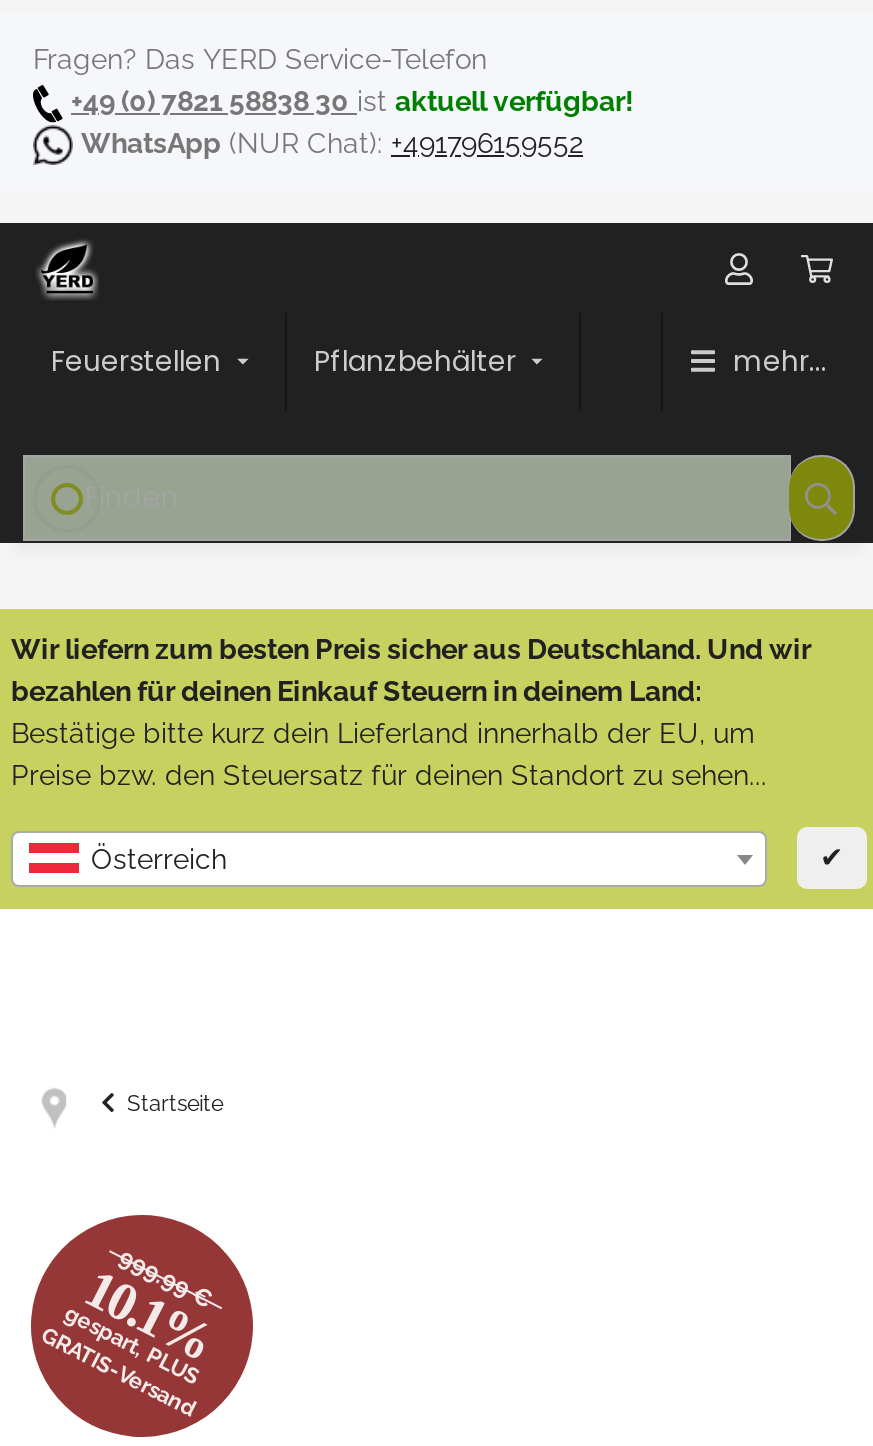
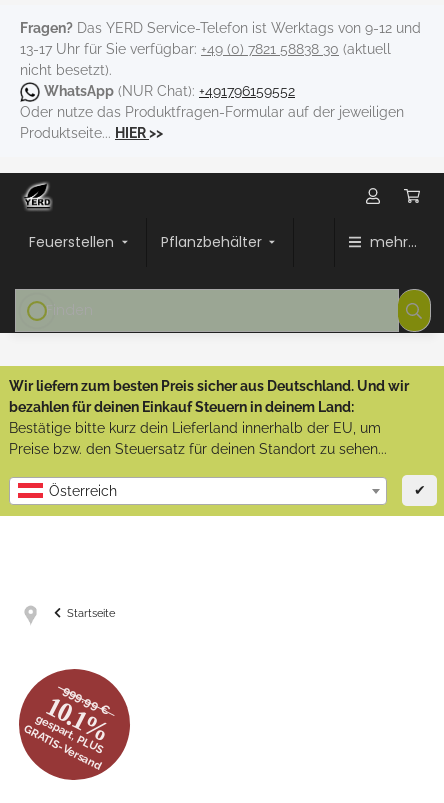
- Fragen? Das YERD Service-Telefon
- +49 (0) 7821 58838 30 ist aktuell verfügbar!
+ Fragen? Das YERD Service-Telefon ist Werktags von 9-12 und
+ 13-17 Uhr für Sie verfügbar: +49 (0) 7821 58838 30 (aktuell
+ nicht besetzt).

+ Oder nutze das Produktfragen-Formular auf der jeweiligen
+ Produktseite... HIER >>
